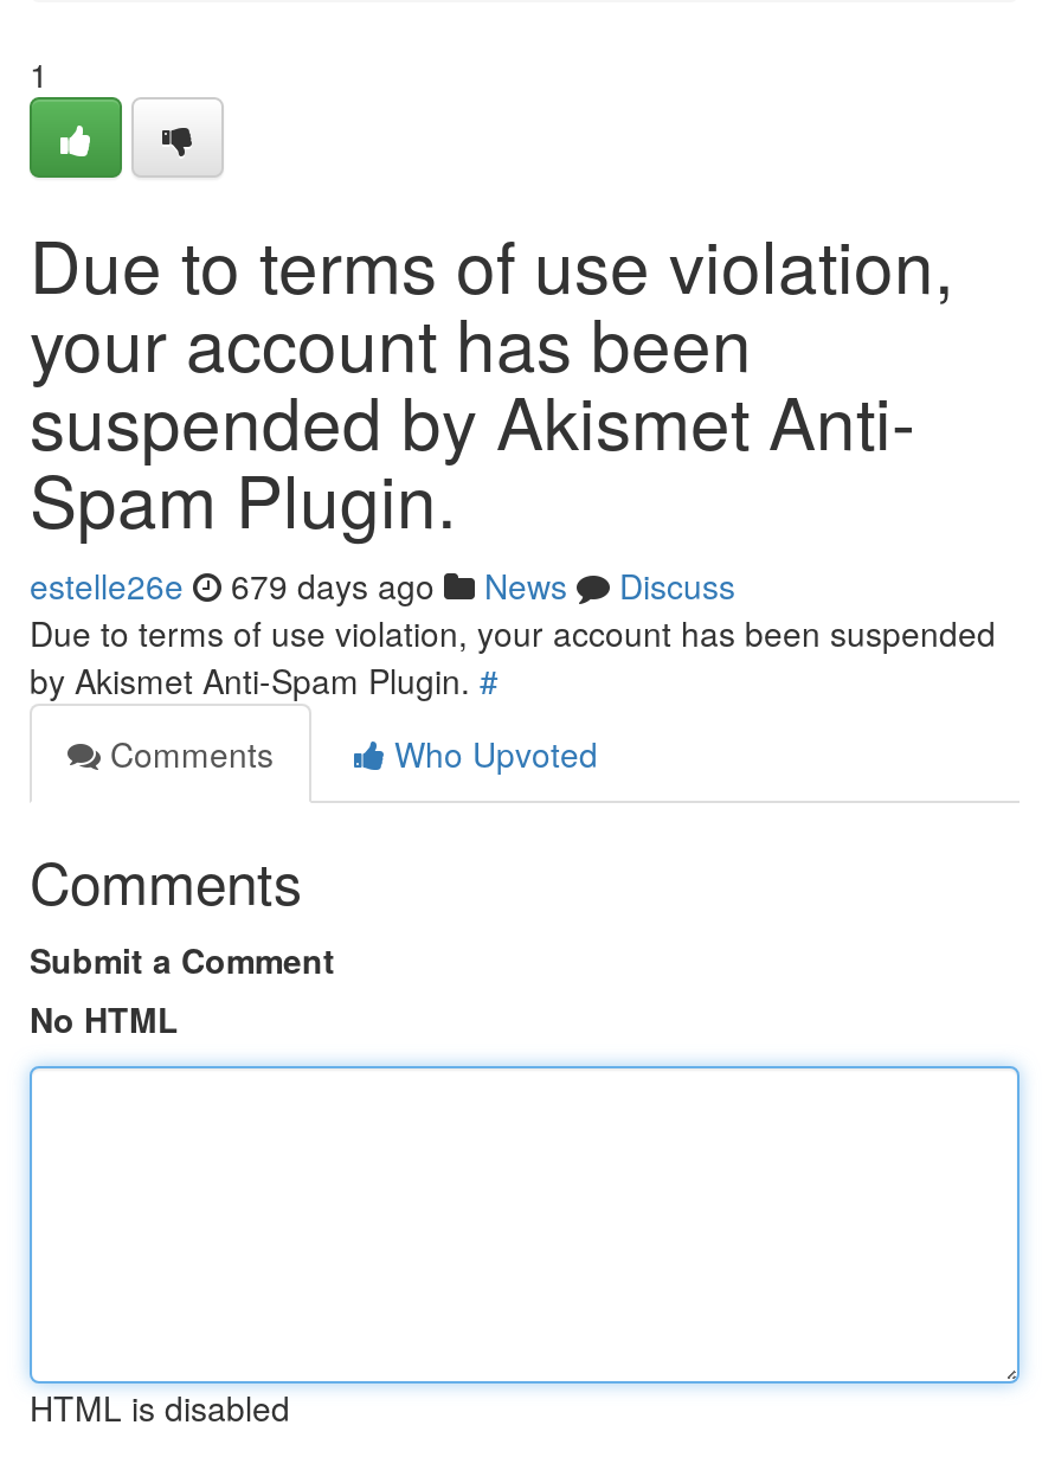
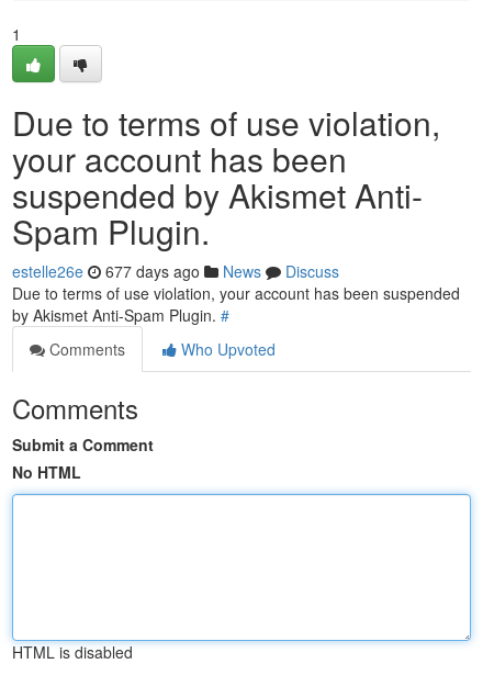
- estelle26e 679 days ago News Discuss
+ estelle26e 677 days ago News Discuss
